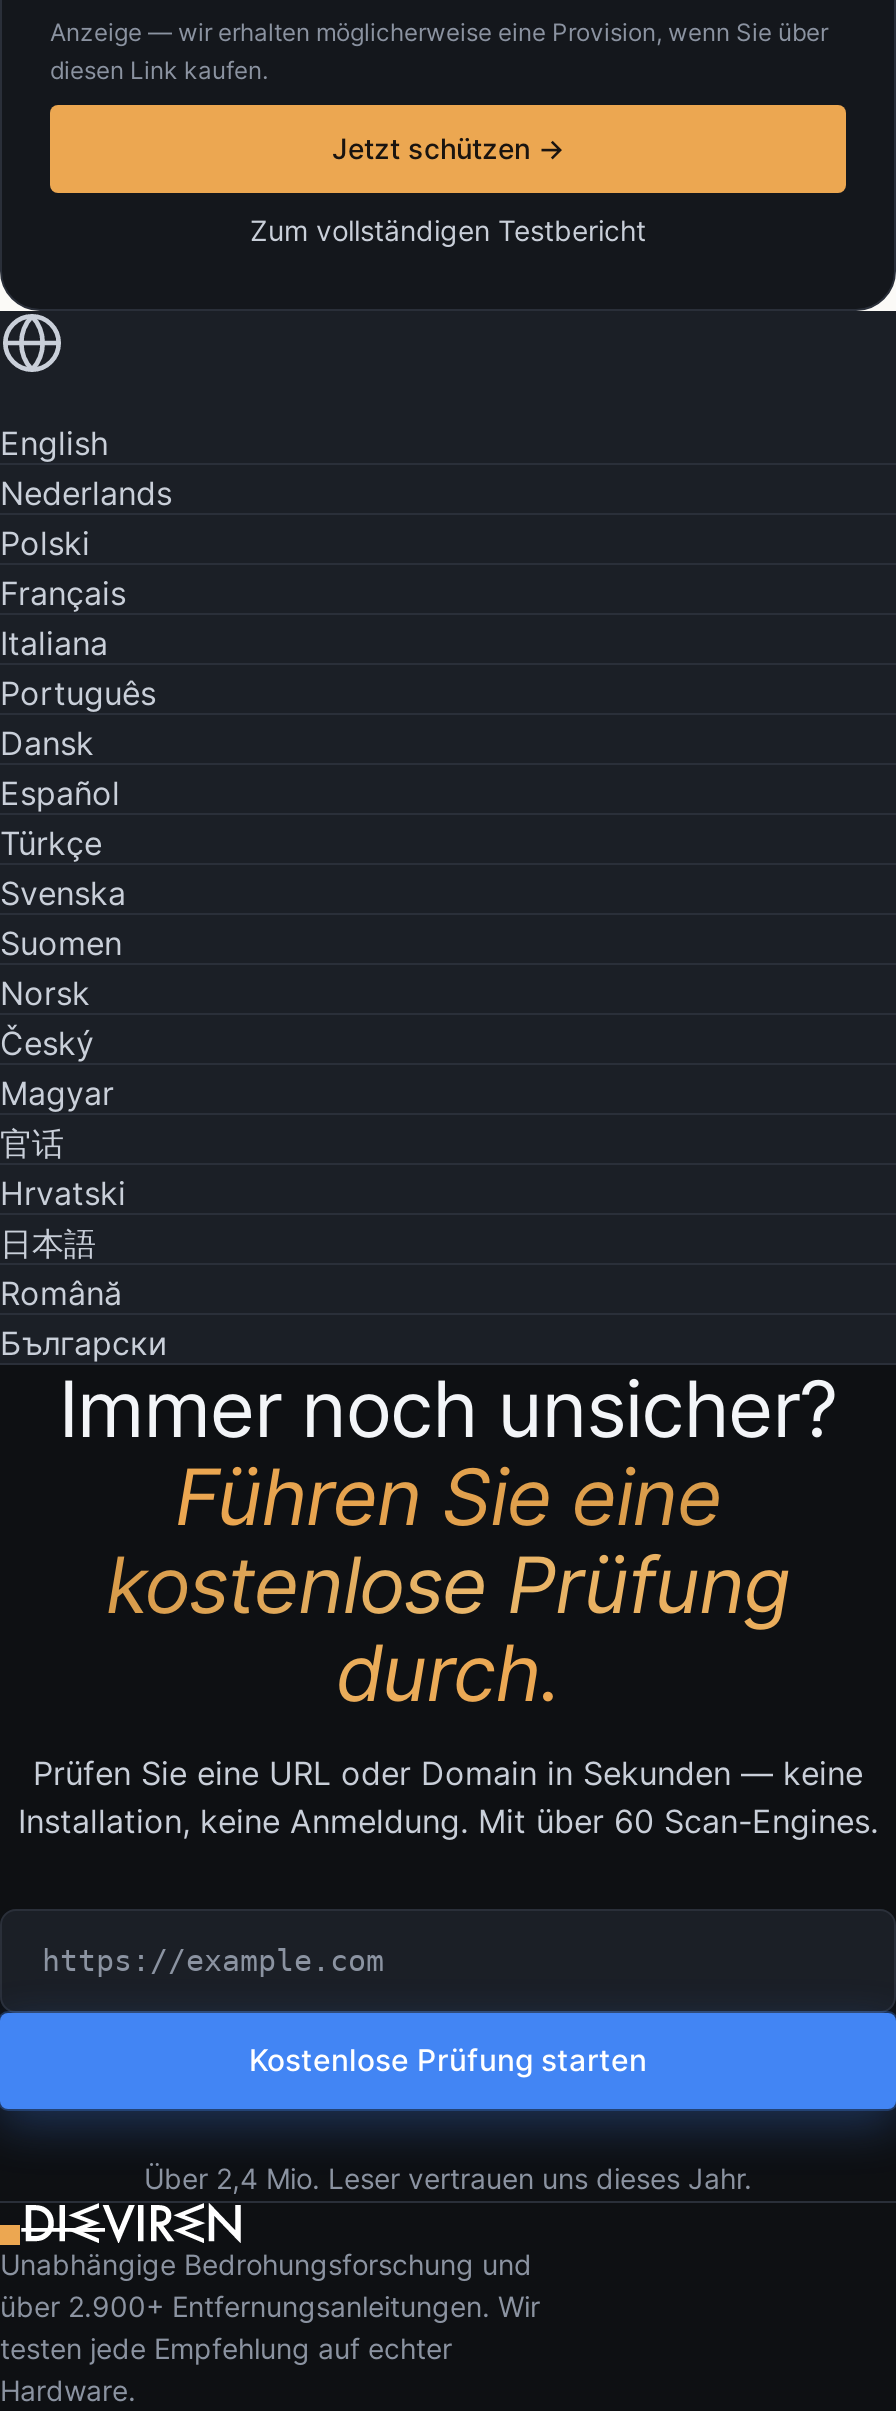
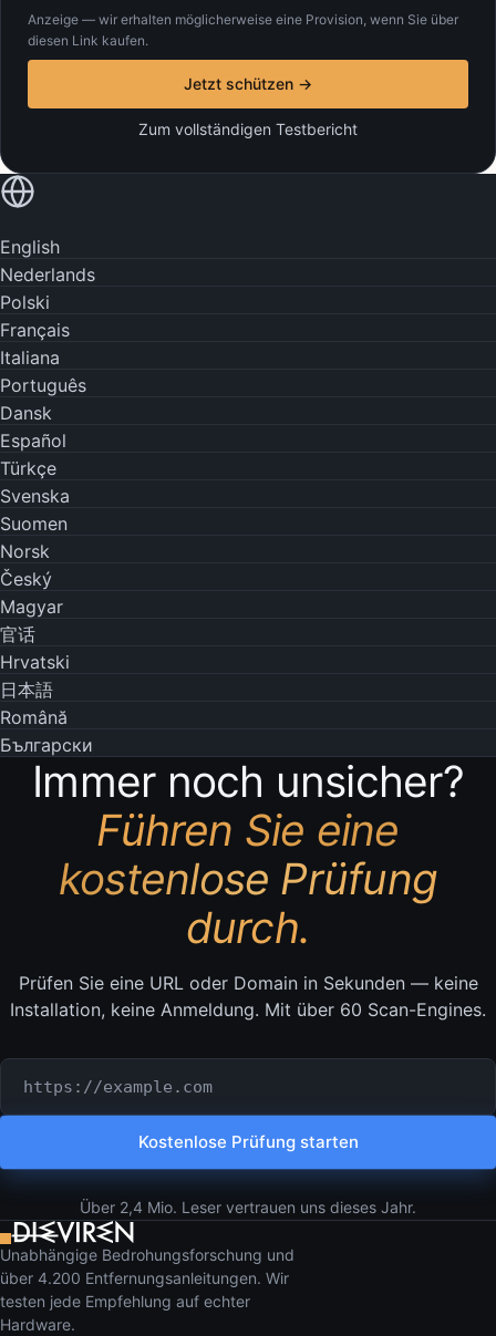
- über 2.900+ Entfernungsanleitungen. Wir
+ über 4.200 Entfernungsanleitungen. Wir
